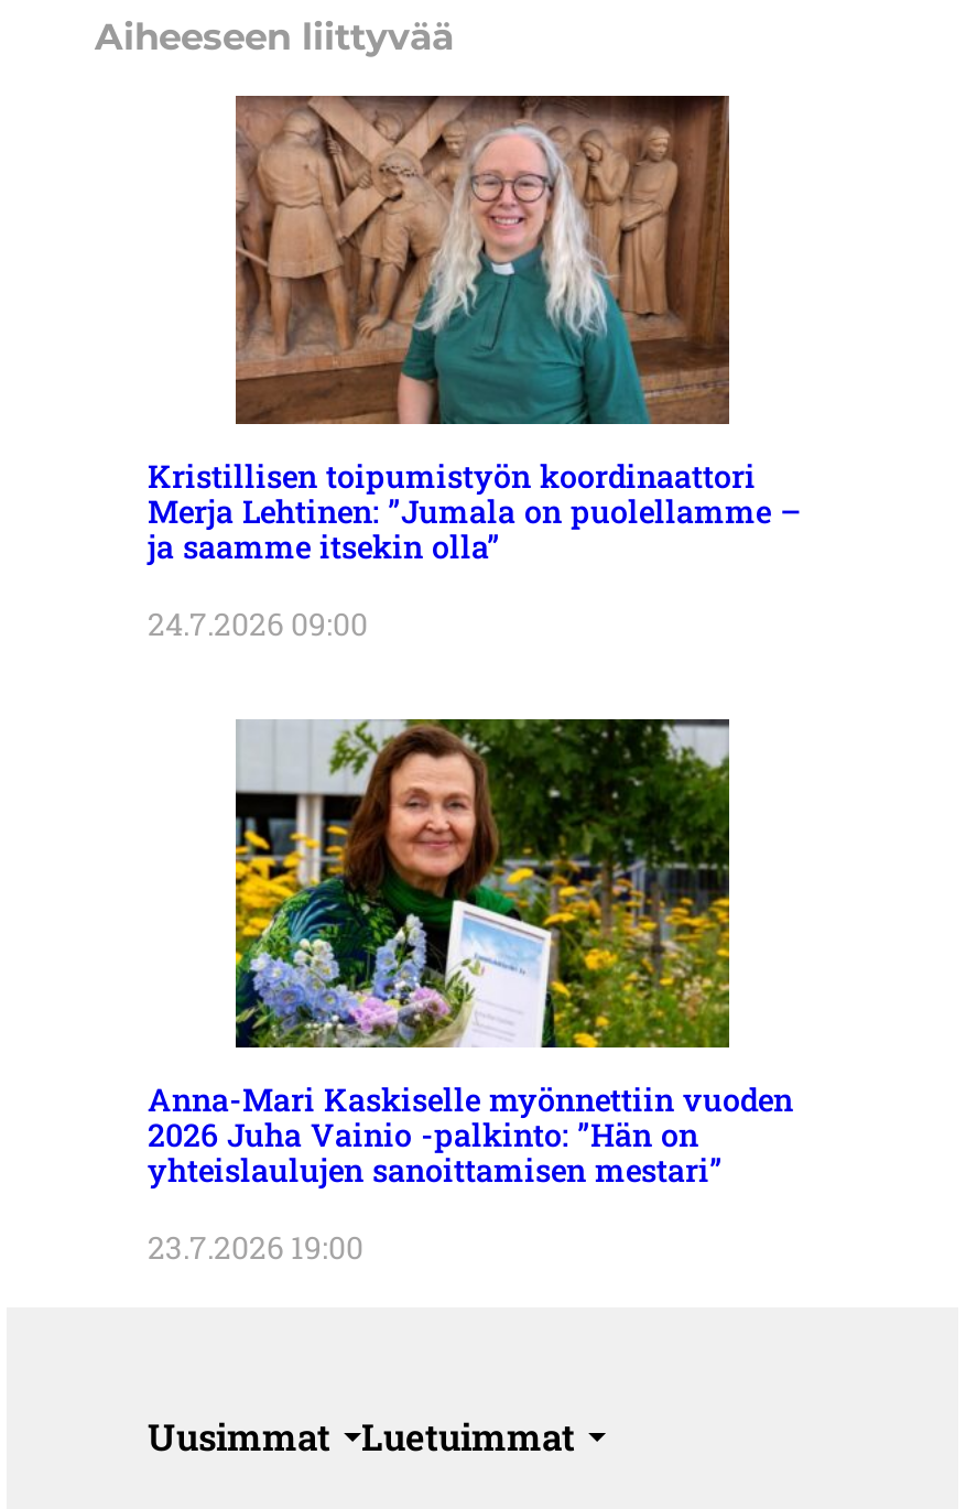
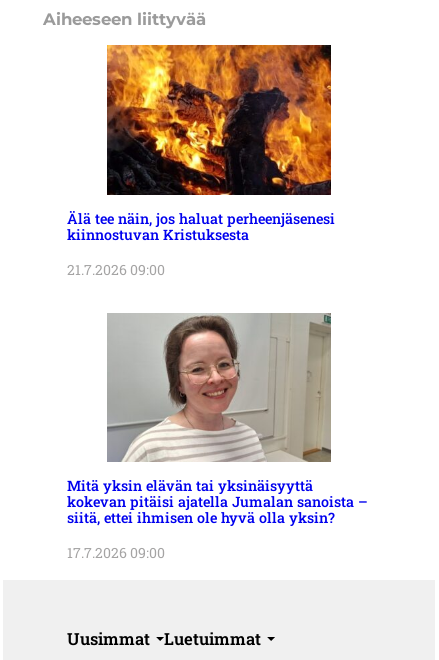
- [image]
- Kristillisen toipumistyön koordinaattori
- Merja Lehtinen: ”Jumala on puolellamme –
- ja saamme itsekin olla”
+ [image]
+ Älä tee näin, jos haluat perheenjäsenesi
+ kiinnostuvan Kristuksesta

- 24.7.2026 09:00
+ 21.7.2026 09:00

- [image]
- Anna-Mari Kaskiselle myönnettiin vuoden
- 2026 Juha Vainio -palkinto: ”Hän on
- yhteislaulujen sanoittamisen mestari”
+ [image]
+ Mitä yksin elävän tai yksinäisyyttä
+ kokevan pitäisi ajatella Jumalan sanoista –
+ siitä, ettei ihmisen ole hyvä olla yksin?

- 23.7.2026 19:00
+ 17.7.2026 09:00
